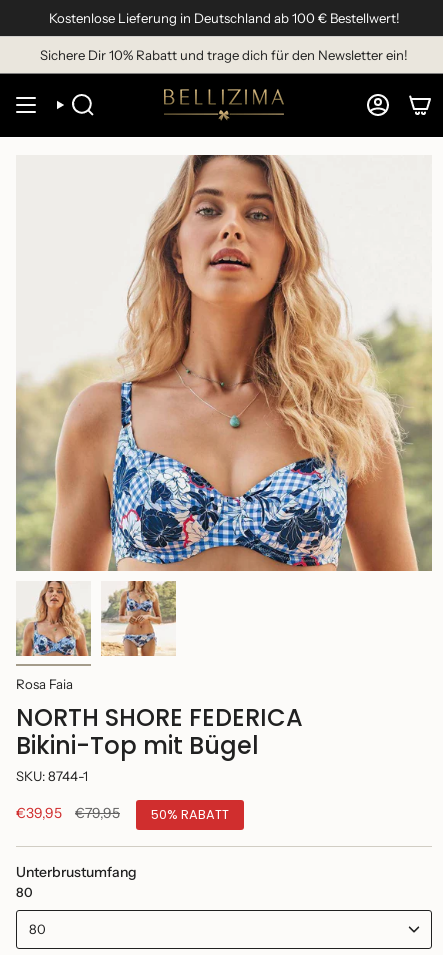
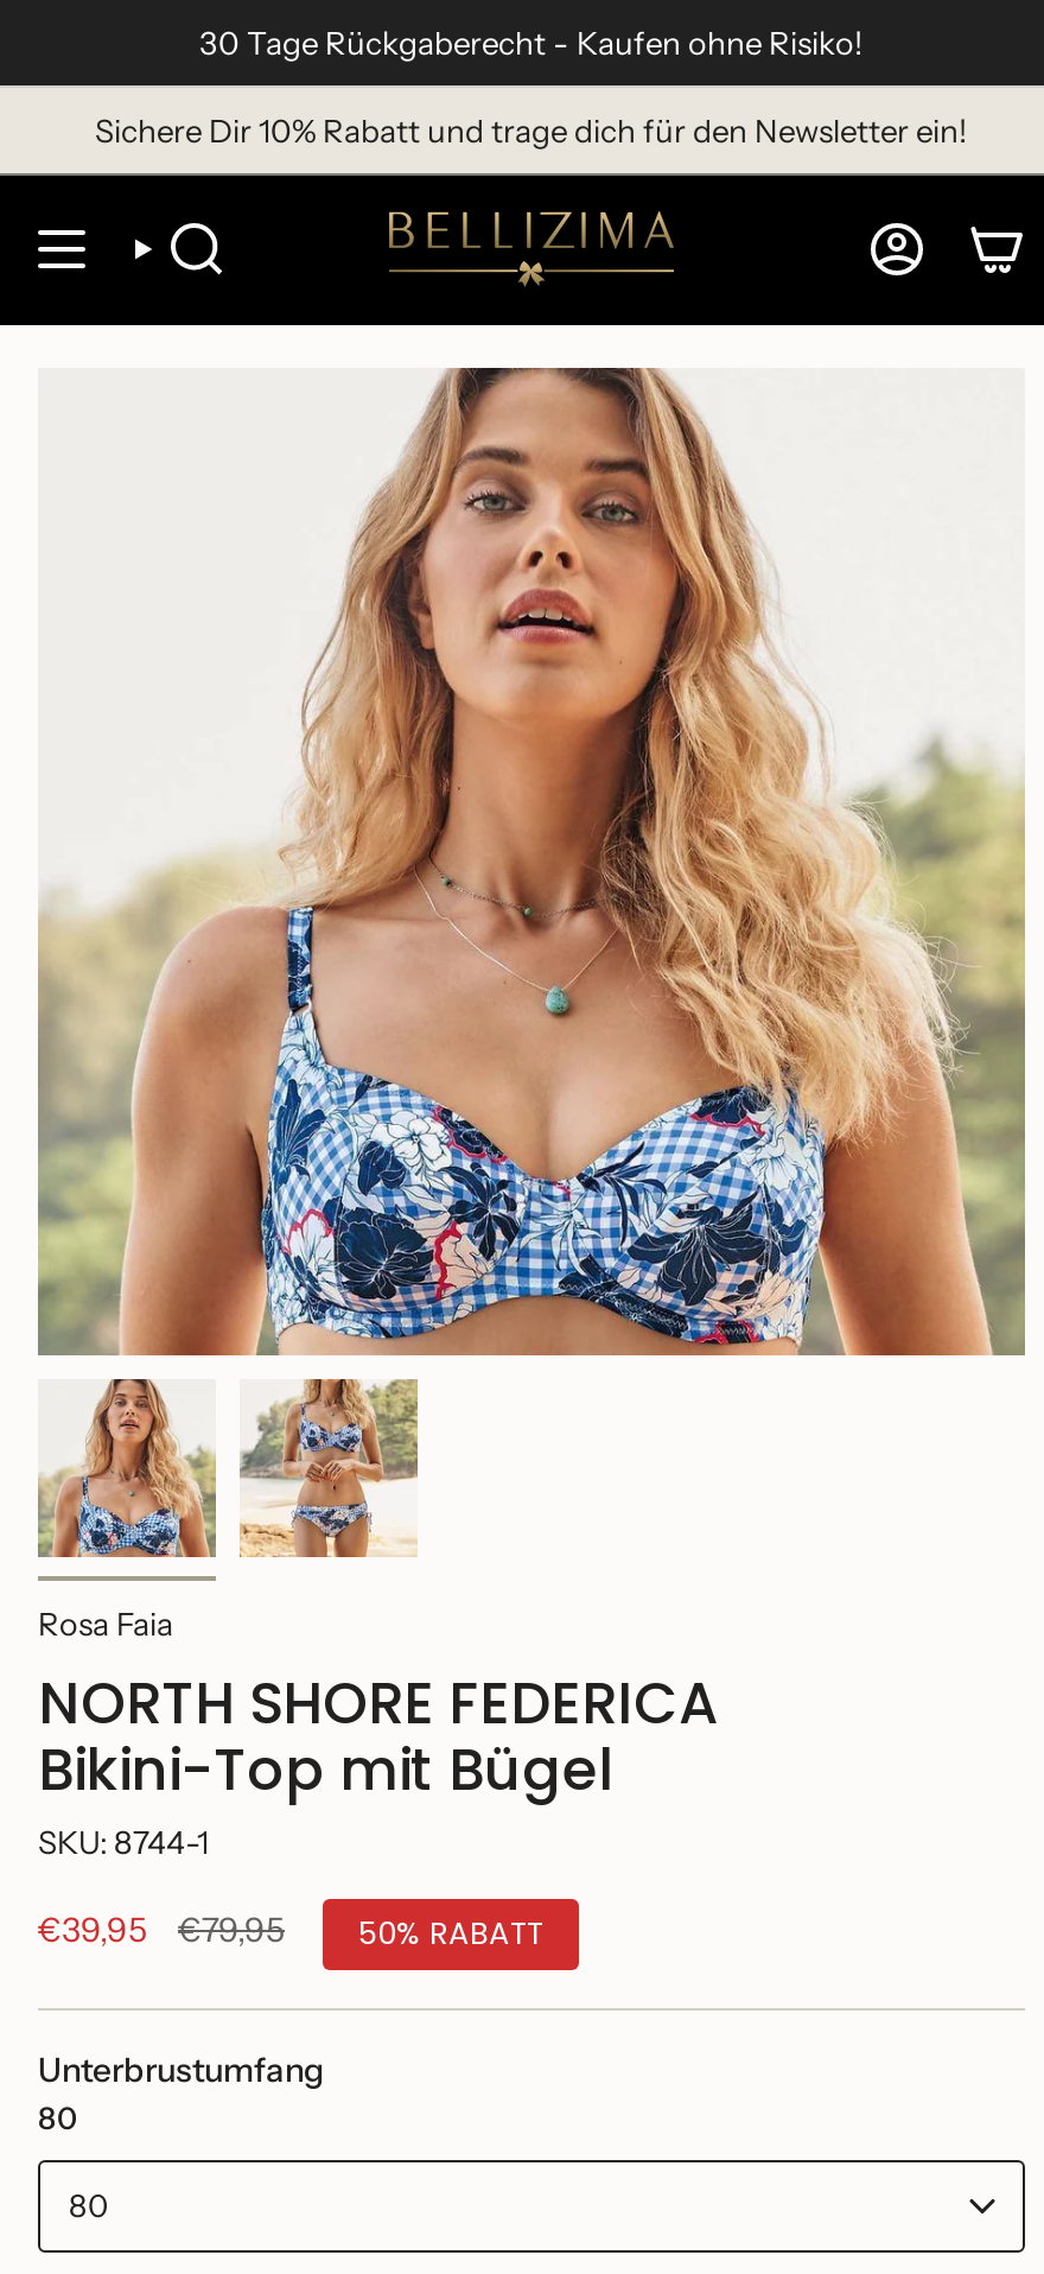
- Kostenlose Lieferung in Deutschland ab 100 € Bestellwert!
+ 30 Tage Rückgaberecht - Kaufen ohne Risiko!
